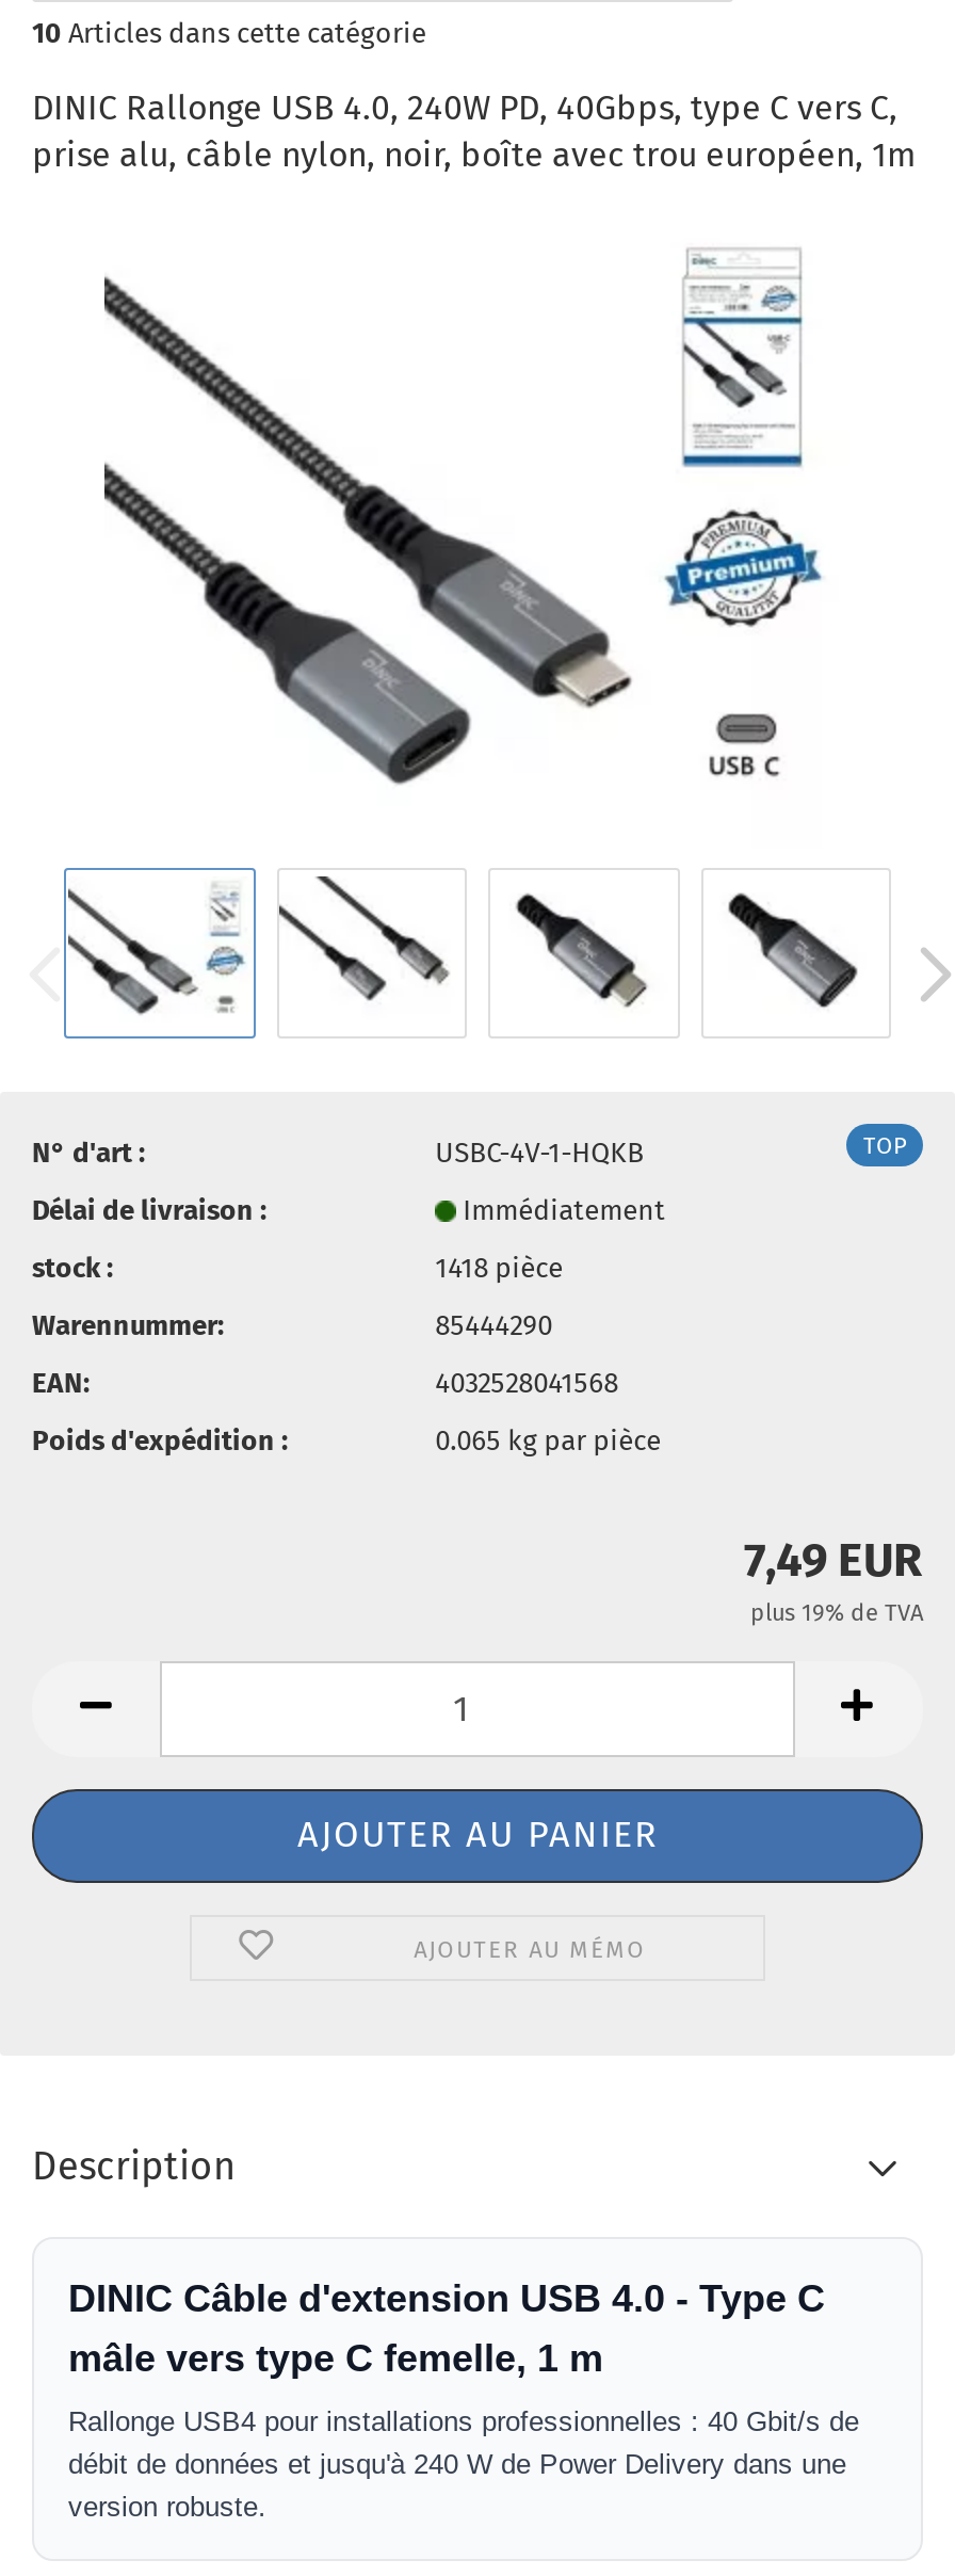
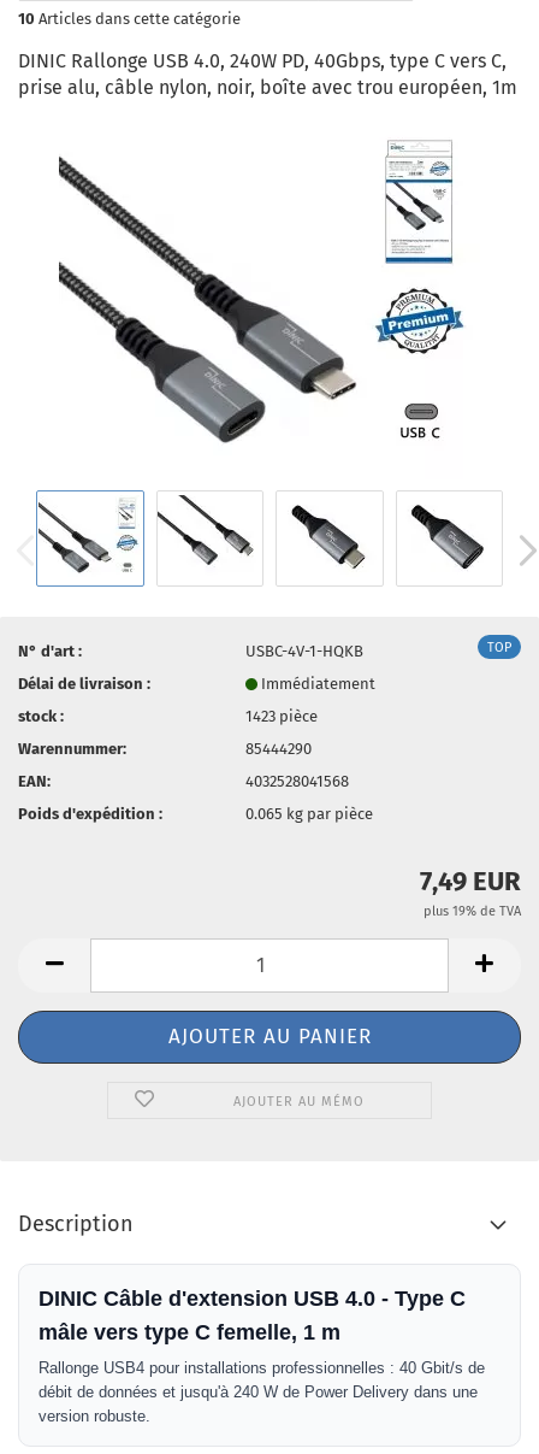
- 1418 pièce
+ 1423 pièce
